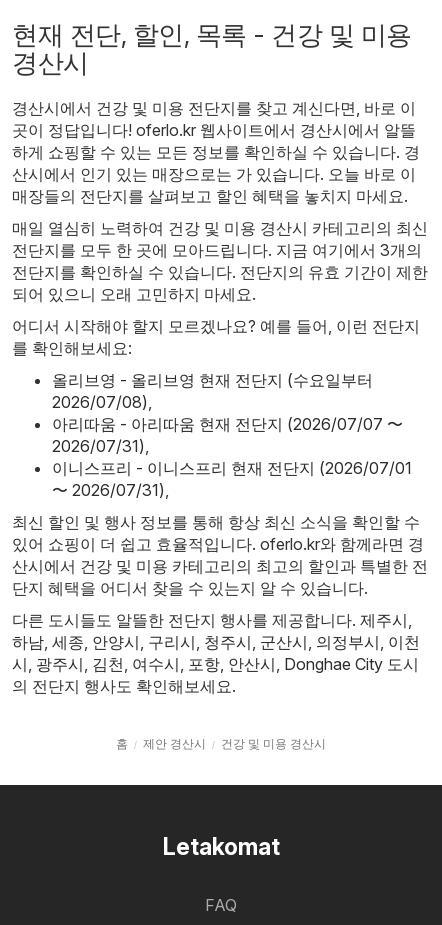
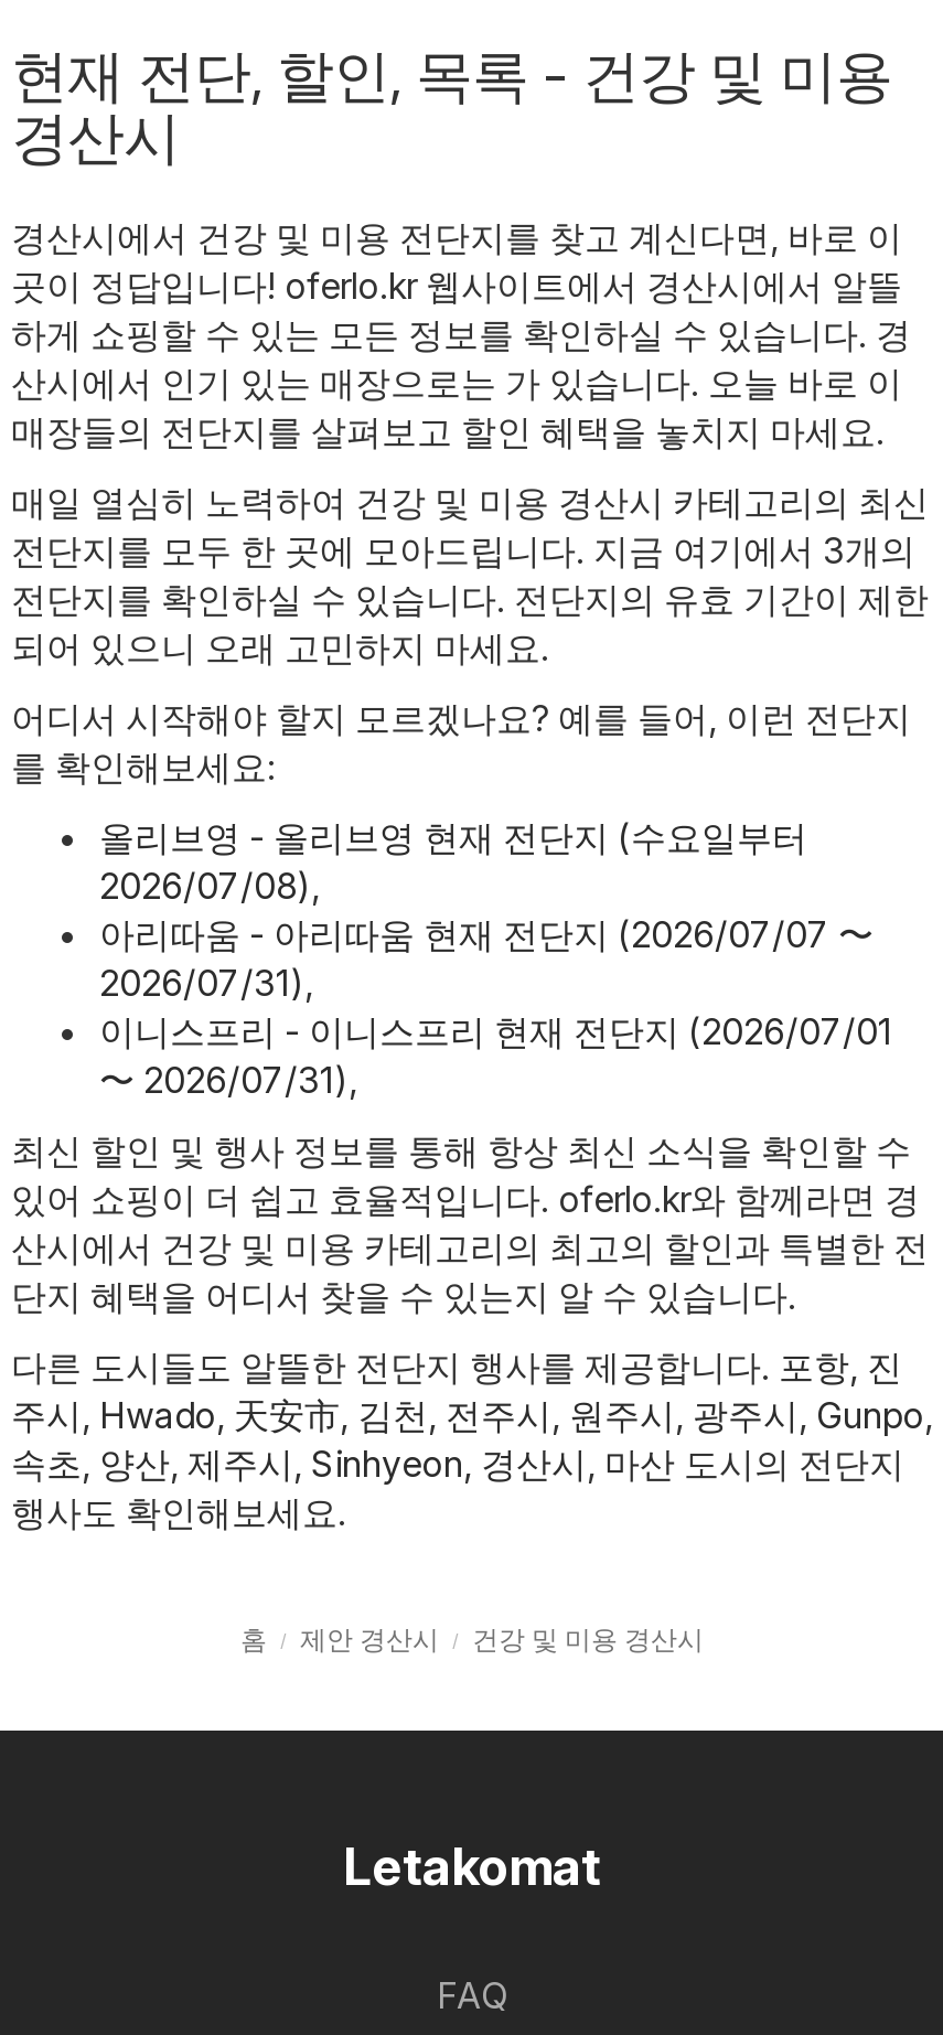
- 다른 도시들도 알뜰한 전단지 행사를 제공합니다. 제주시,
- 하남, 세종, 안양시, 구리시, 청주시, 군산시, 의정부시, 이천
- 시, 광주시, 김천, 여수시, 포항, 안산시, Donghae City 도시
- 의 전단지 행사도 확인해보세요.
+ 다른 도시들도 알뜰한 전단지 행사를 제공합니다. 포항, 진
+ 주시, Hwado,天安市, 김천, 전주시, 원주시, 광주시, Gunpo,
+ 속초, 양산, 제주시, Sinhyeon, 경산시, 마산 도시의 전단지
+ 행사도 확인해보세요.
